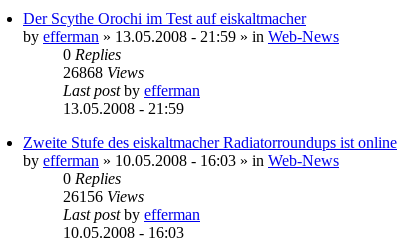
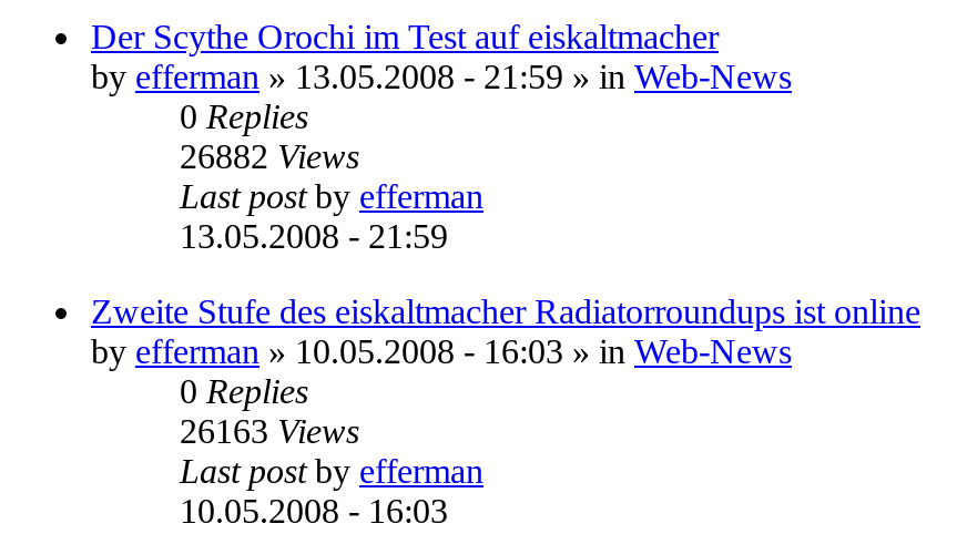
- 26868 Views
+ 26882 Views

- 26156 Views
+ 26163 Views
